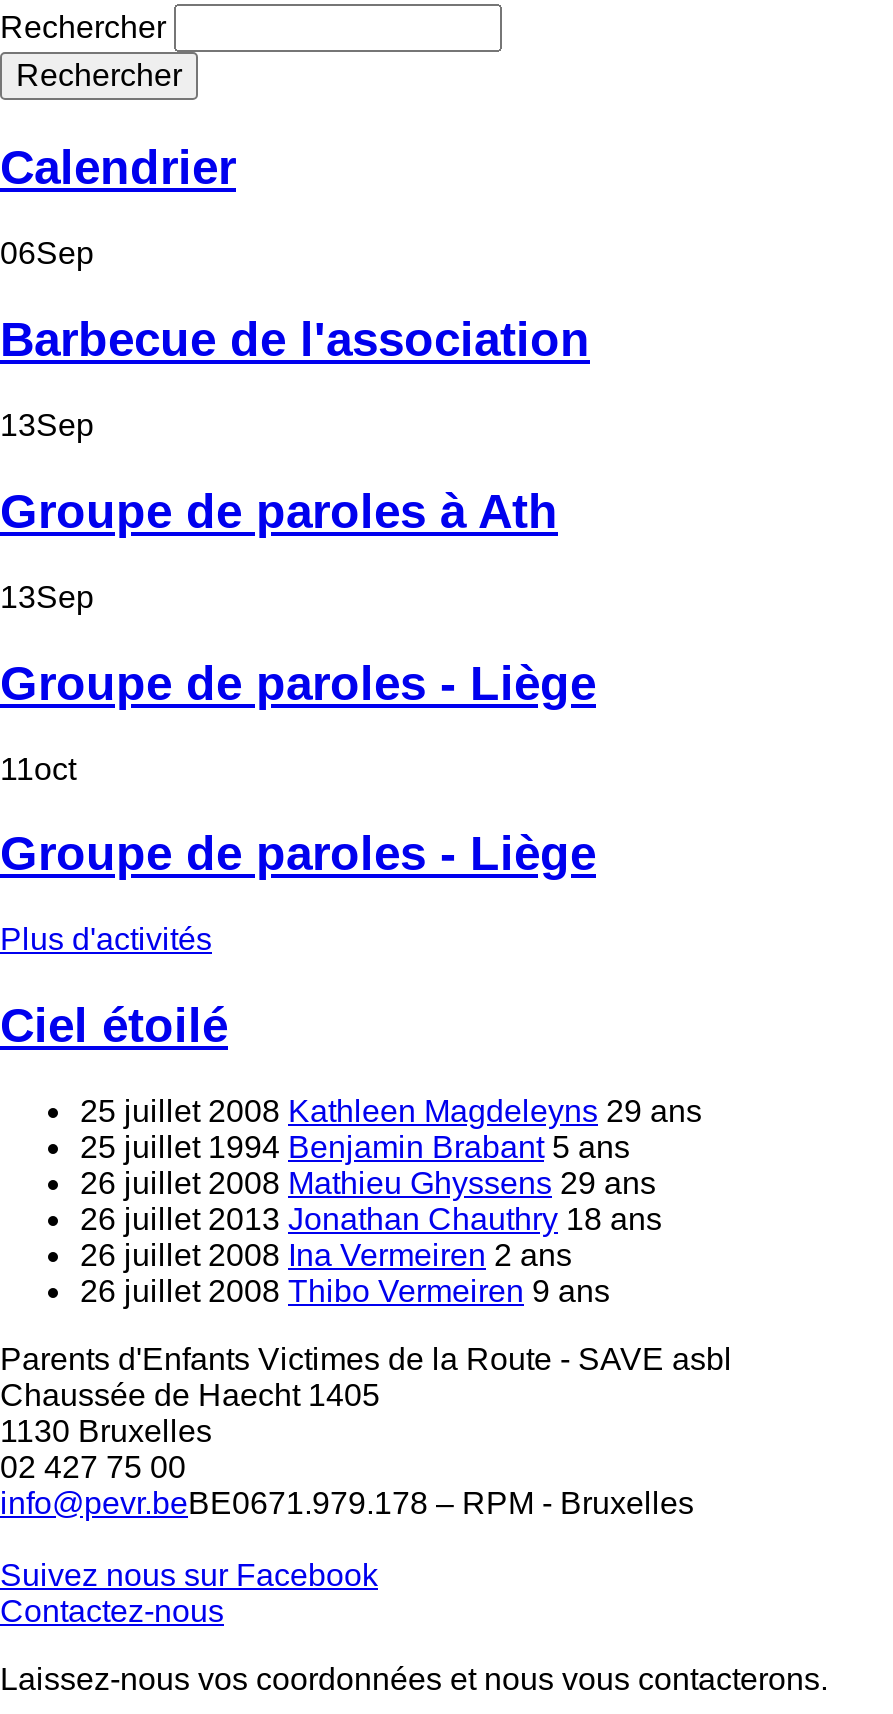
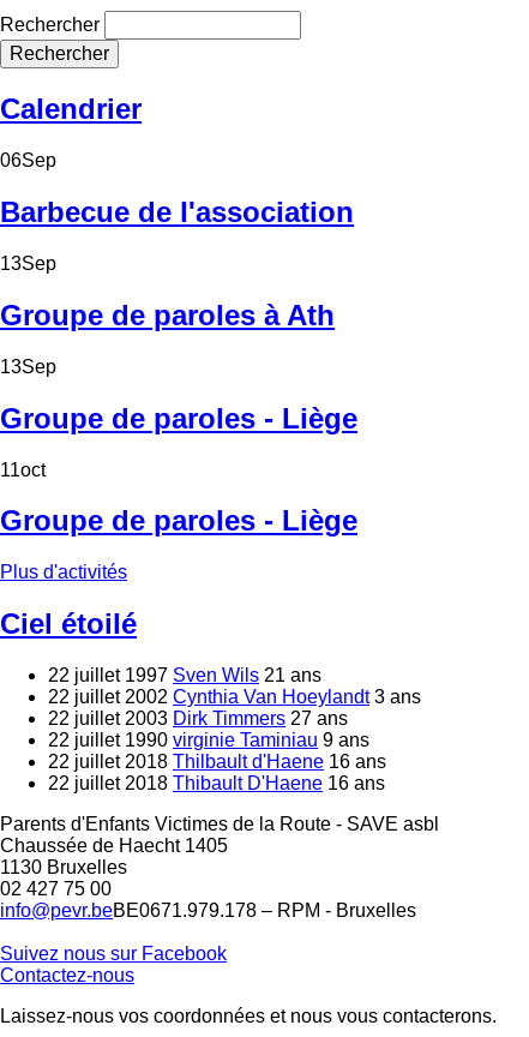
- 25 juillet 2008 Kathleen Magdeleyns 29 ans
- 25 juillet 1994 Benjamin Brabant 5 ans
- 26 juillet 2008 Mathieu Ghyssens 29 ans
- 26 juillet 2013 Jonathan Chauthry 18 ans
- 26 juillet 2008 Ina Vermeiren 2 ans
- 26 juillet 2008 Thibo Vermeiren 9 ans
+ 22 juillet 1997 Sven Wils 21 ans
+ 22 juillet 2002 Cynthia Van Hoeylandt 3 ans
+ 22 juillet 2003 Dirk Timmers 27 ans
+ 22 juillet 1990 virginie Taminiau 9 ans
+ 22 juillet 2018 Thilbault d'Haene 16 ans
+ 22 juillet 2018 Thibault D'Haene 16 ans
